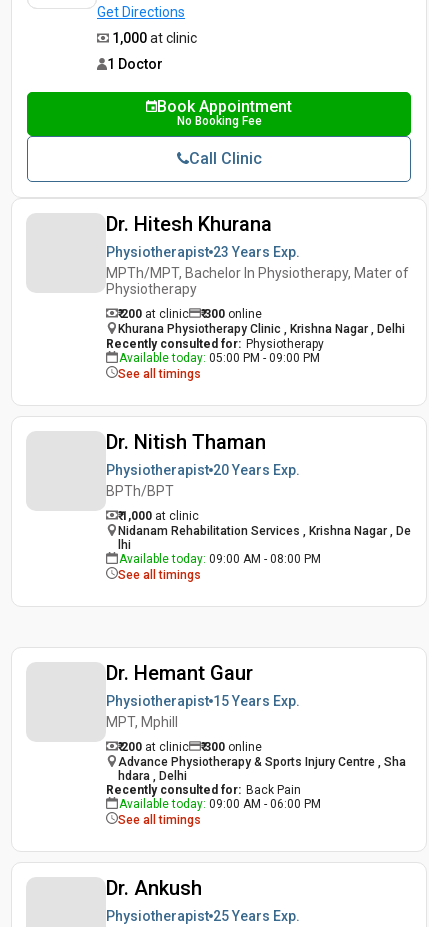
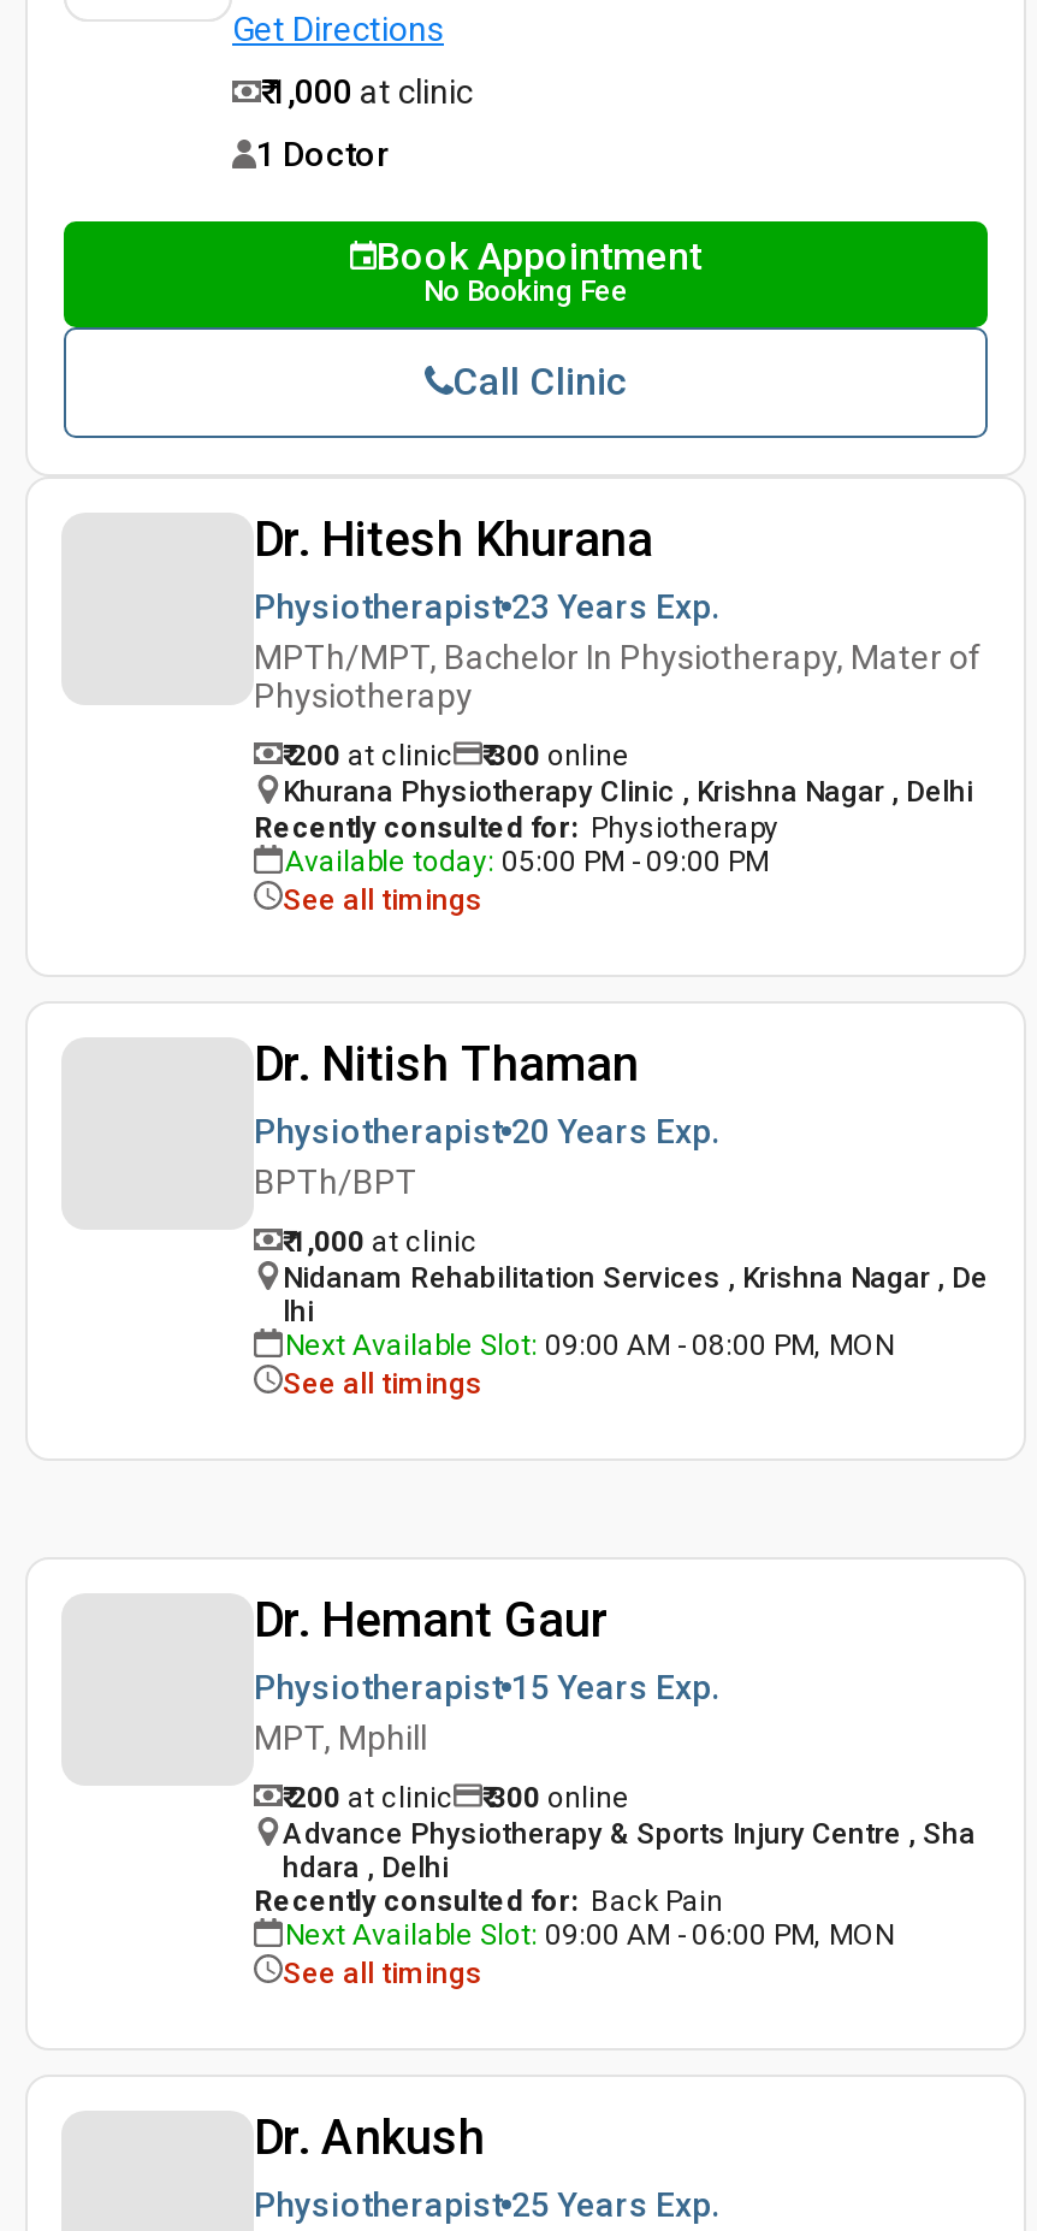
- Available today: 09:00 AM - 08:00 PM
+ Next Available Slot: 09:00 AM - 08:00 PM, MON

- Available today: 09:00 AM - 06:00 PM
+ Next Available Slot: 09:00 AM - 06:00 PM, MON
